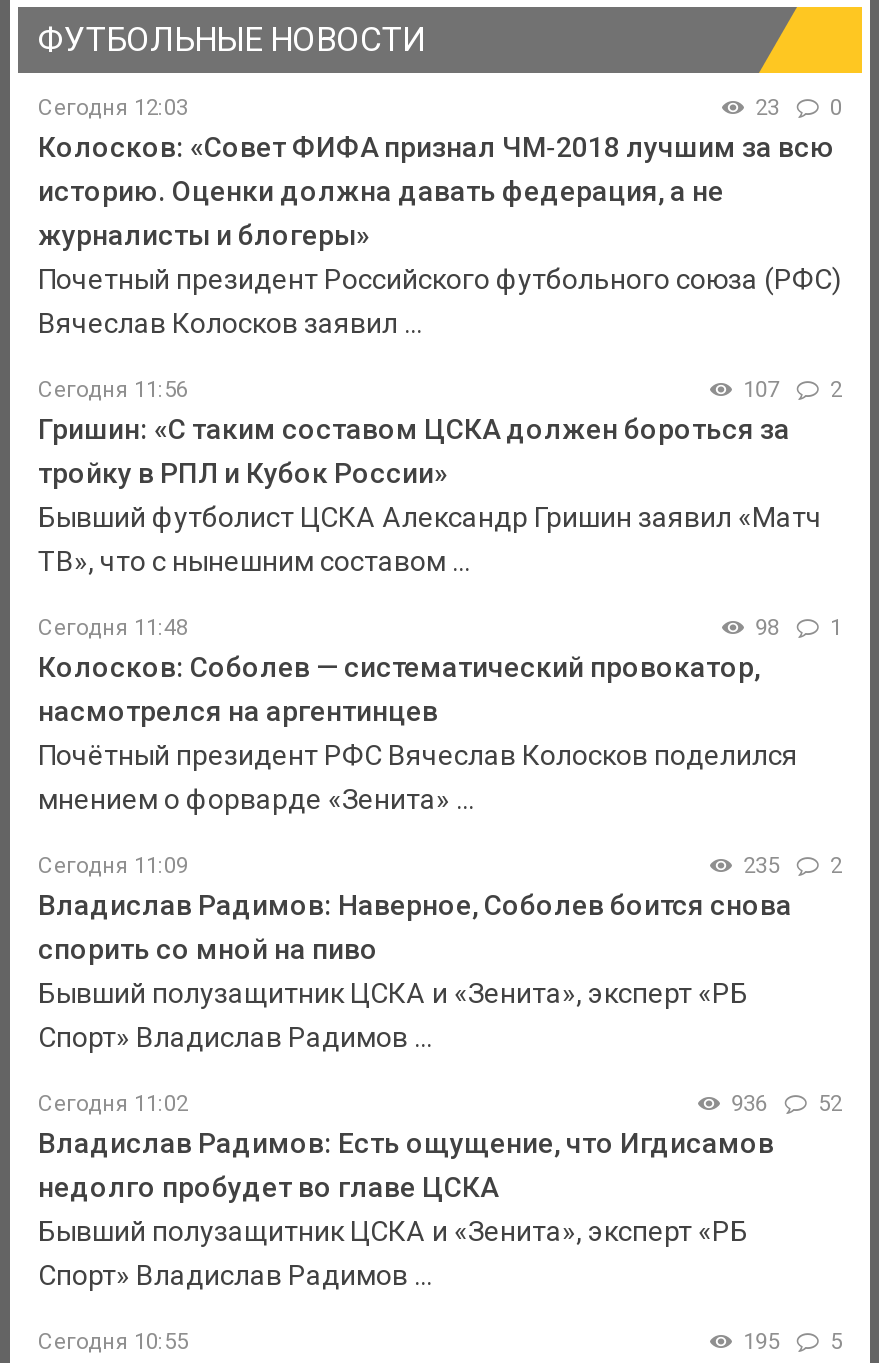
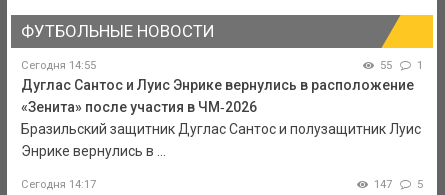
- Сегодня 12:03
- 23
- 0
- Колосков: «Совет ФИФА признал ЧМ‑2018 лучшим за всю
- историю. Оценки должна давать федерация, а не
- журналисты и блогеры»
- Почетный президент Российского футбольного союза (РФС)
- Вячеслав Колосков заявил ...
- Сегодня 11:56
- 107
- 2
- Гришин: «С таким составом ЦСКА должен бороться за
- тройку в РПЛ и Кубок России»
- Бывший футболист ЦСКА Александр Гришин заявил «Матч
- ТВ», что с нынешним составом ...
- Сегодня 11:48
- 98
+ Сегодня 14:55
+ 55

- Колосков: Соболев — систематический провокатор,
- насмотрелся на аргентинцев
- Почётный президент РФС Вячеслав Колосков поделился
- мнением о форварде «Зенита» ...
- Сегодня 11:09
- 235
- 2
- Владислав Радимов: Наверное, Соболев боится снова
- спорить со мной на пиво
- Бывший полузащитник ЦСКА и «Зенита», эксперт «РБ
- Спорт» Владислав Радимов ...
- Сегодня 11:02
- 936
- 52
- Владислав Радимов: Есть ощущение, что Игдисамов
- недолго пробудет во главе ЦСКА
- Бывший полузащитник ЦСКА и «Зенита», эксперт «РБ
- Спорт» Владислав Радимов ...
- Сегодня 10:55
- 195
+ Дуглас Сантос и Луис Энрике вернулись в расположение
+ «Зенита» после участия в ЧМ‑2026
+ Бразильский защитник Дуглас Сантос и полузащитник Луис
+ Энрике вернулись в ...
+ Сегодня 14:17
+ 147
